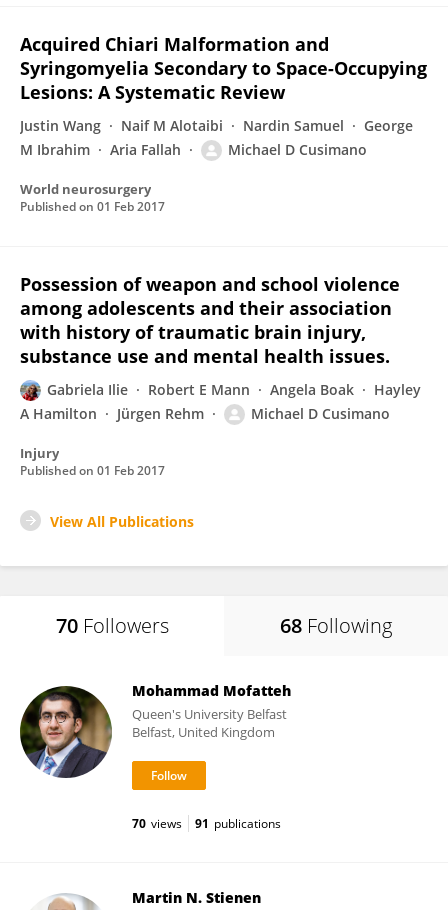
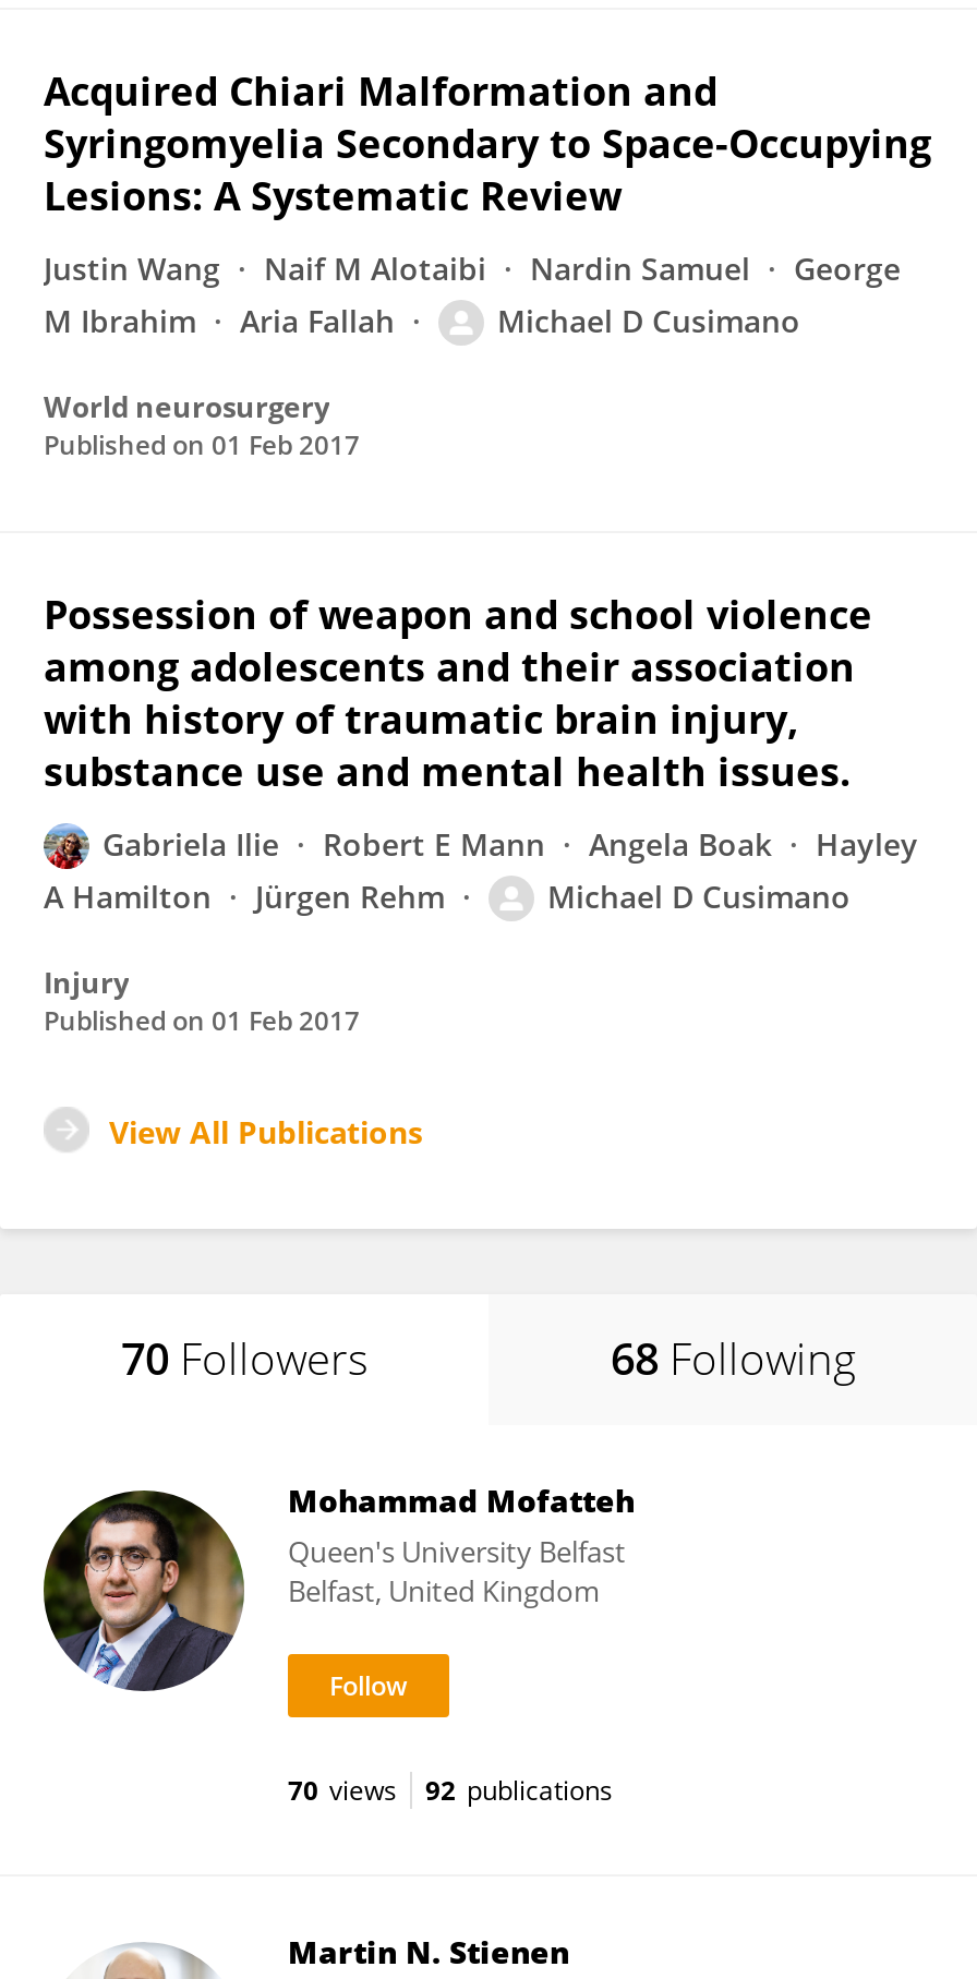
- 91 publications
+ 92 publications
